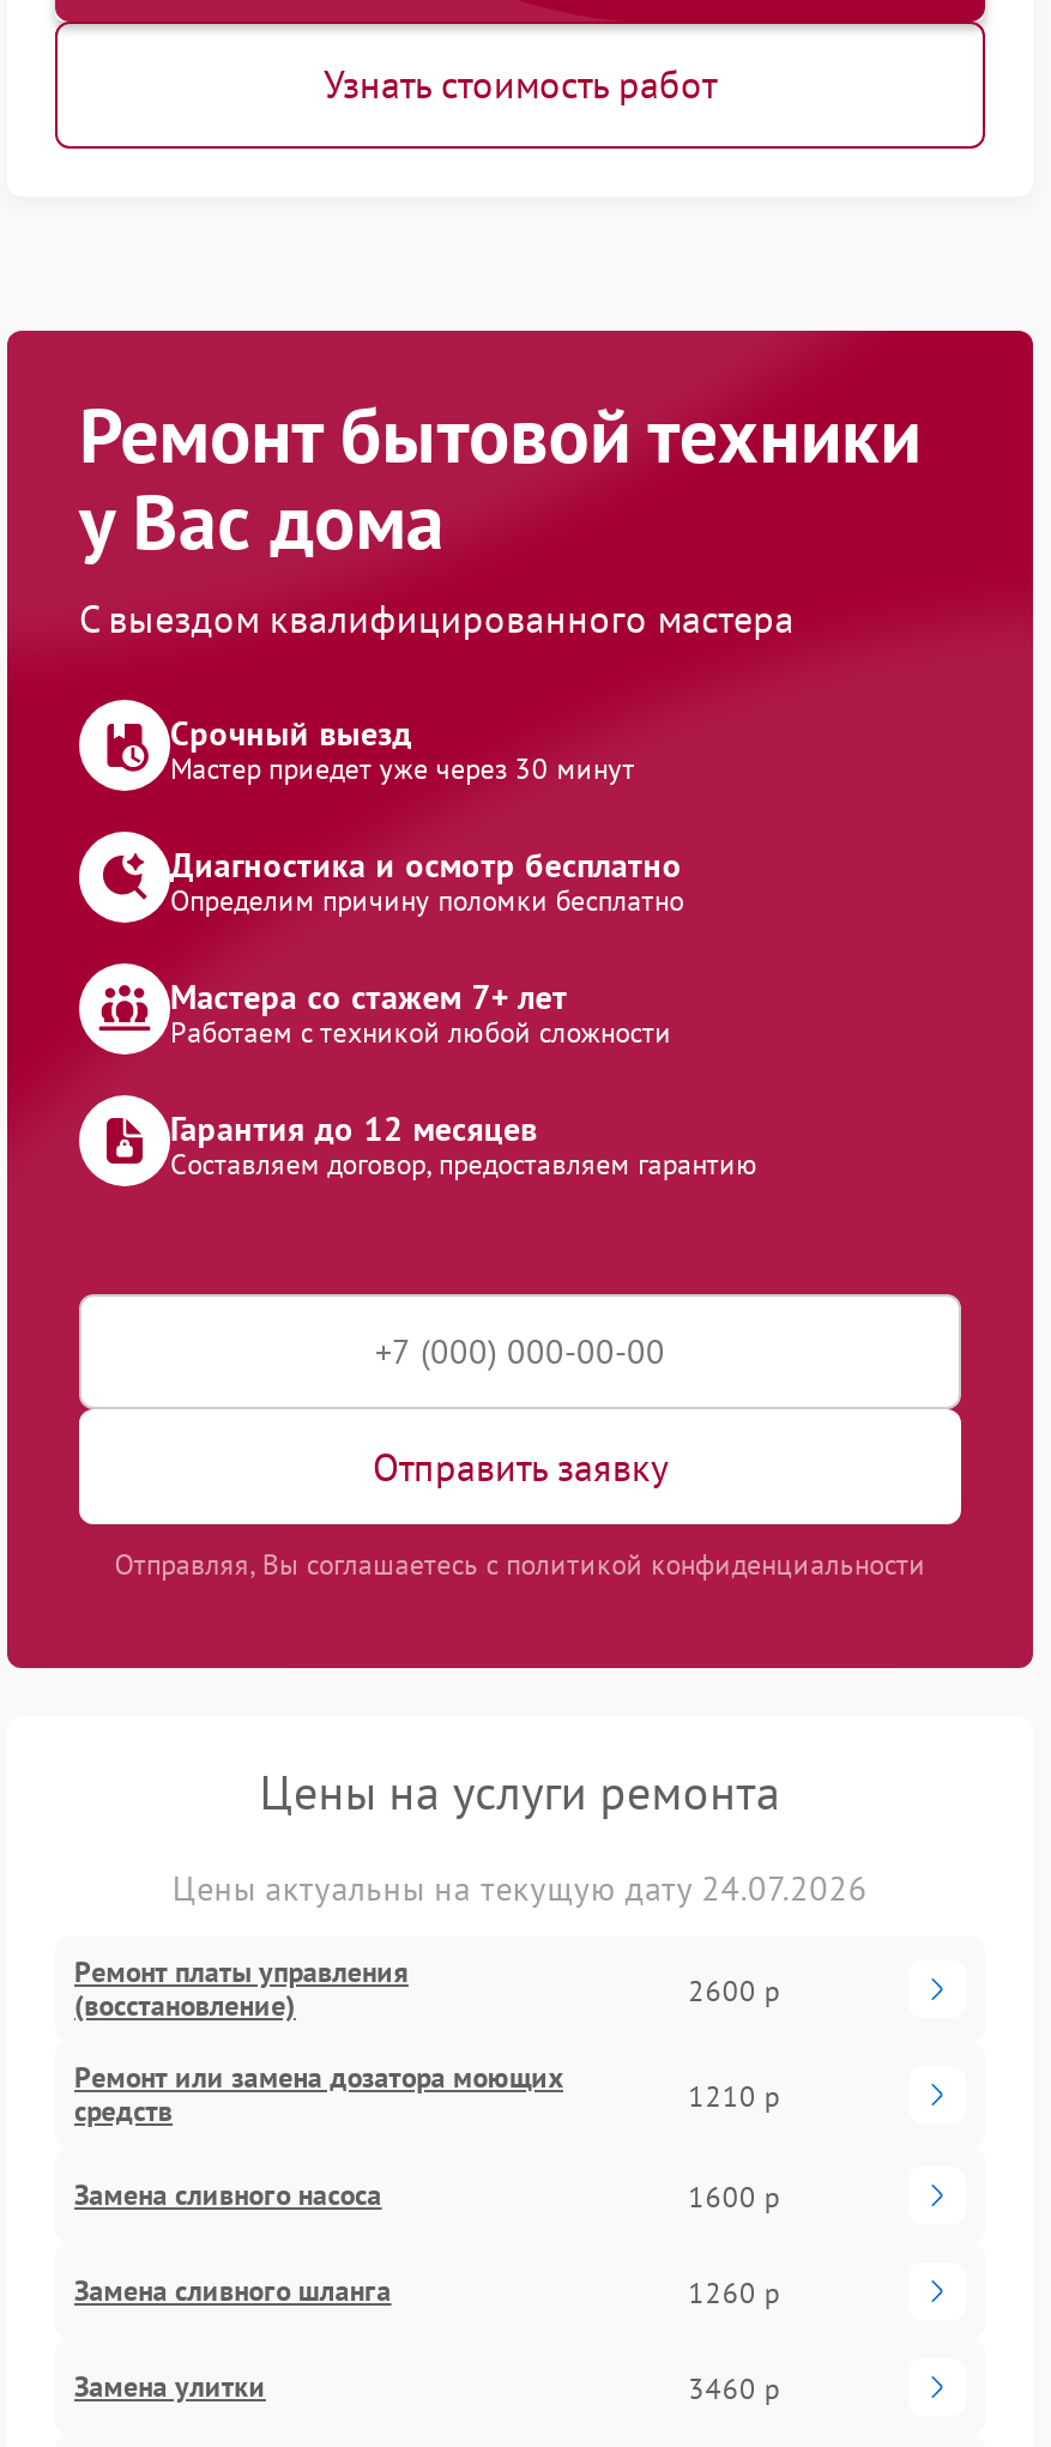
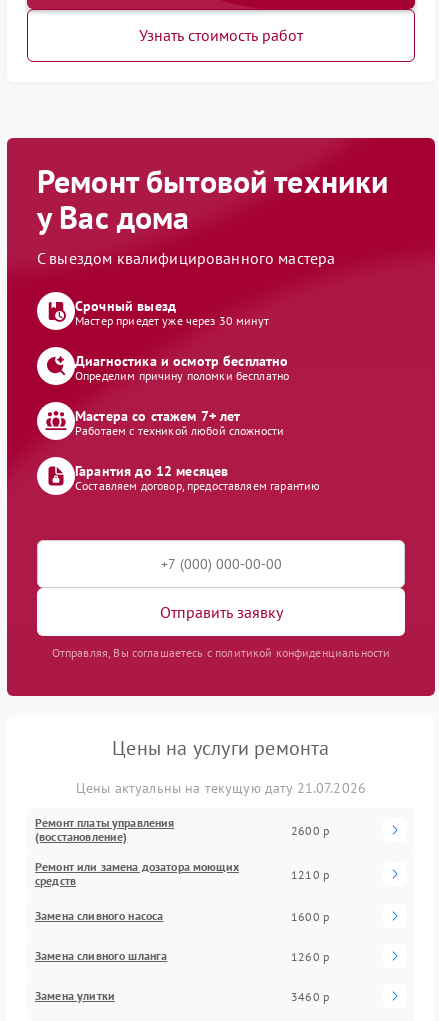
- Цены актуальны на текущую дату 24.07.2026
+ Цены актуальны на текущую дату 21.07.2026
